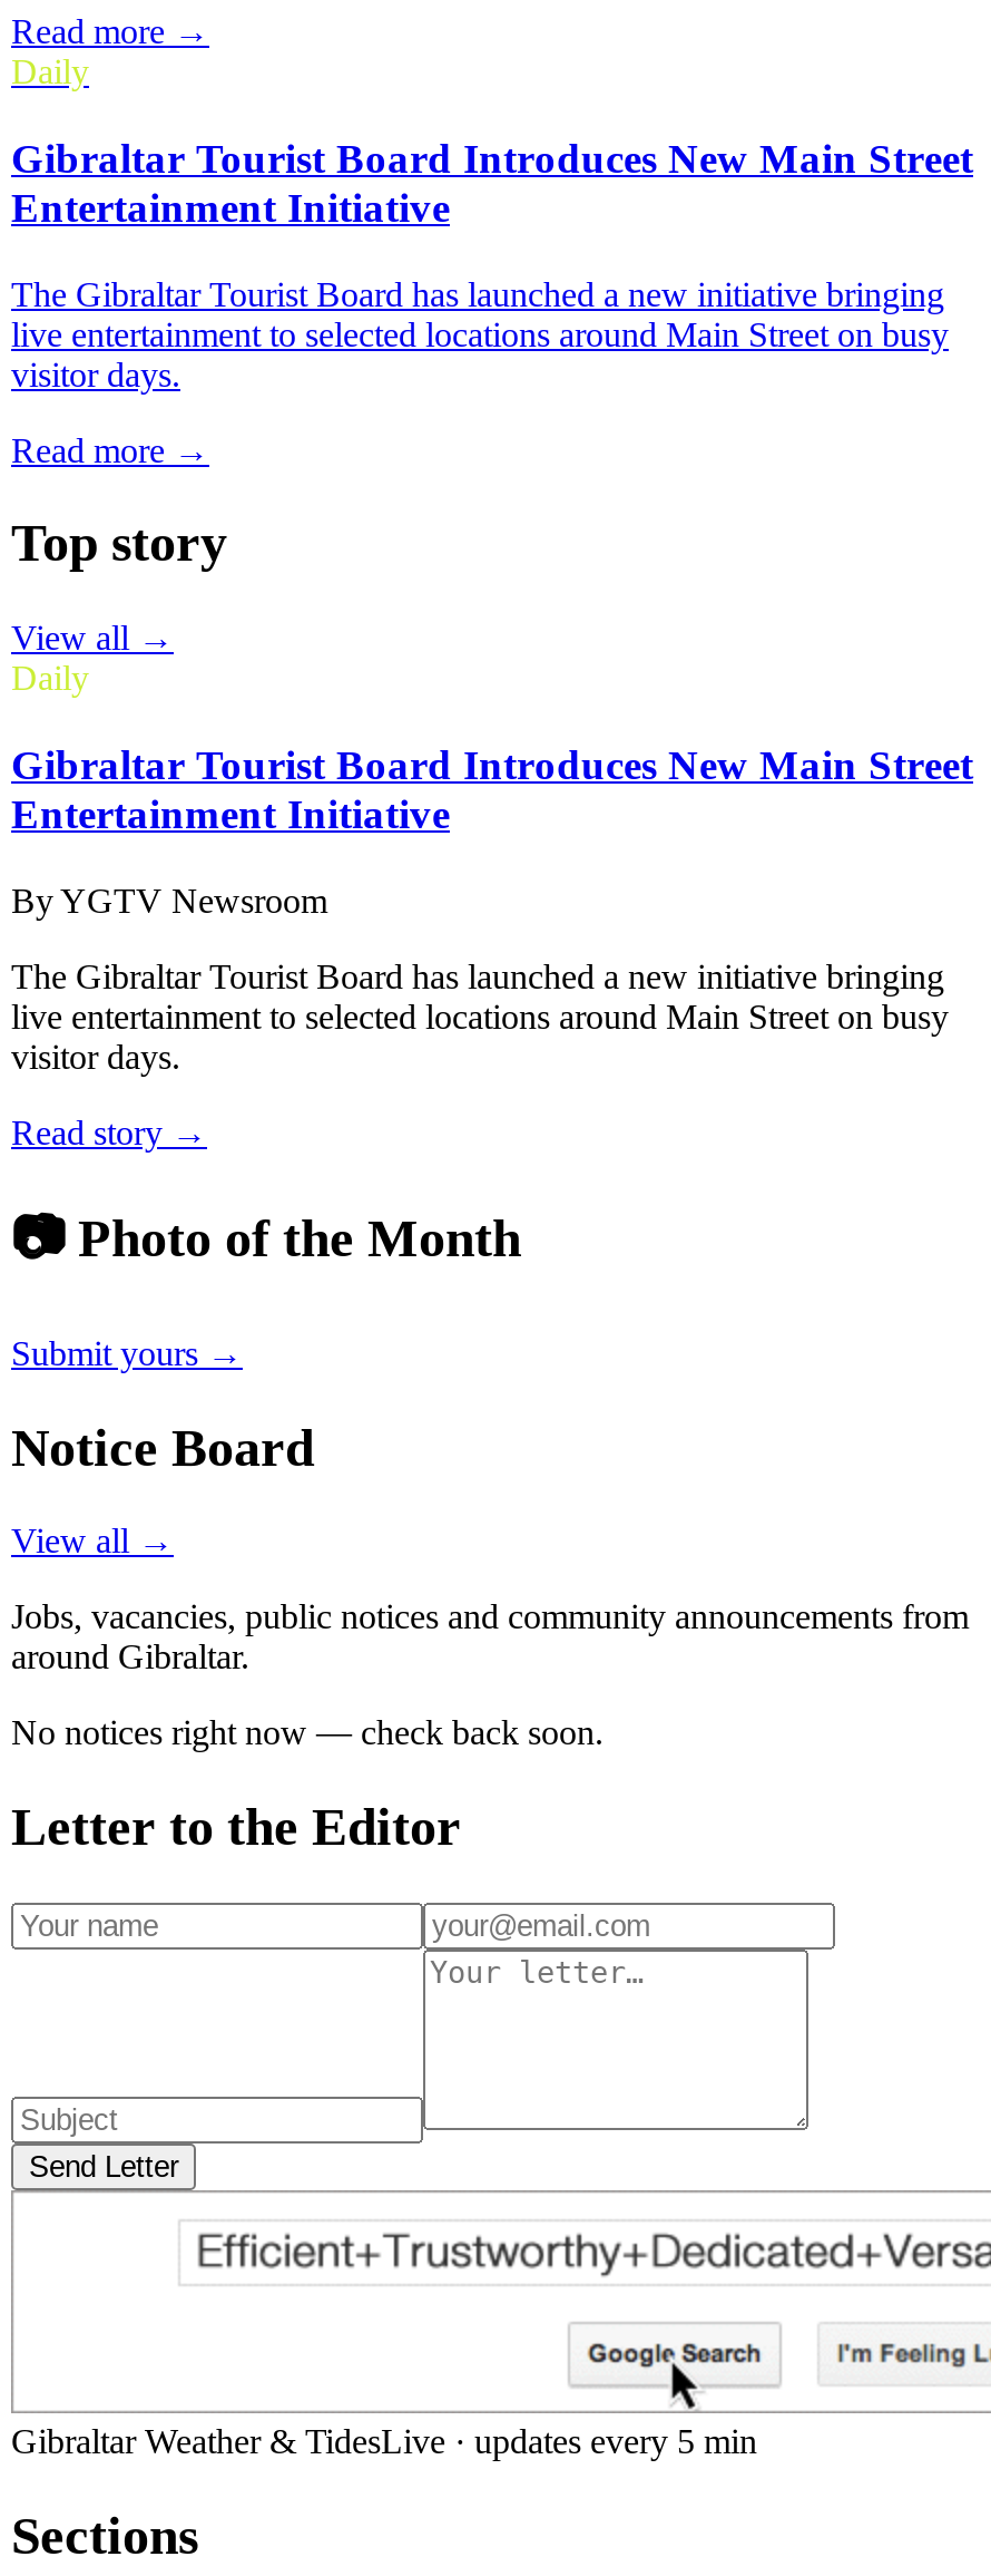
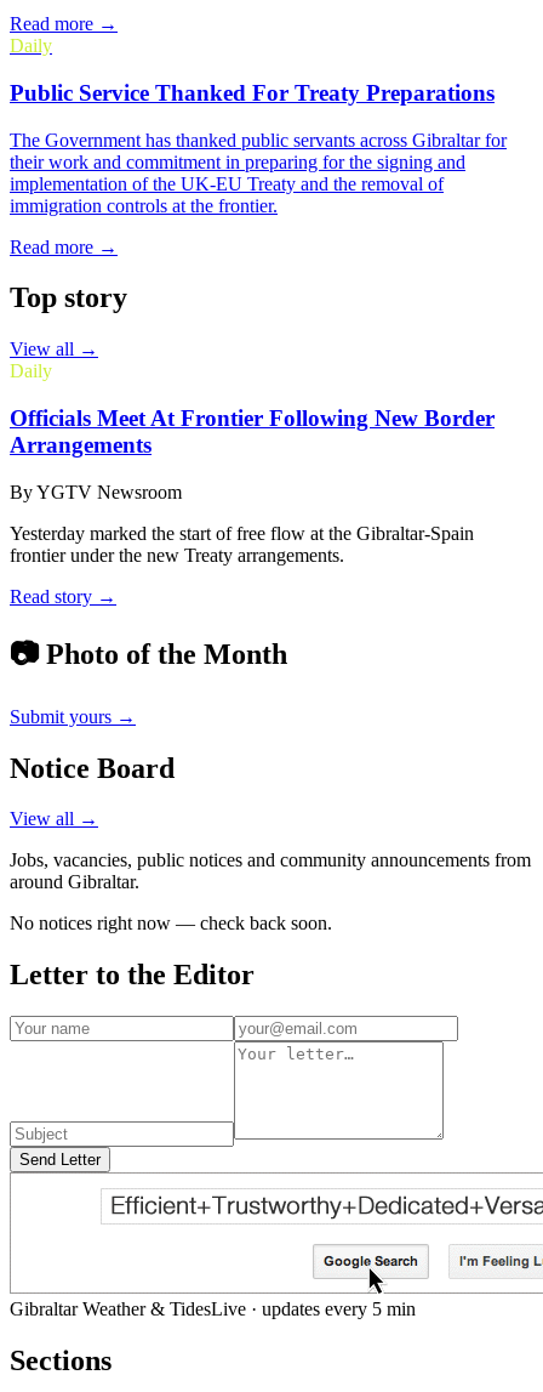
- Gibraltar Tourist Board Introduces New Main Street
- Entertainment Initiative
+ Public Service Thanked For Treaty Preparations

- The Gibraltar Tourist Board has launched a new initiative bringing
- live entertainment to selected locations around Main Street on busy
- visitor days.
+ The Government has thanked public servants across Gibraltar for
+ their work and commitment in preparing for the signing and
+ implementation of the UK-EU Treaty and the removal of
+ immigration controls at the frontier.

- Gibraltar Tourist Board Introduces New Main Street
- Entertainment Initiative
+ Officials Meet At Frontier Following New Border
+ Arrangements

- The Gibraltar Tourist Board has launched a new initiative bringing
- live entertainment to selected locations around Main Street on busy
- visitor days.
+ Yesterday marked the start of free flow at the Gibraltar-Spain
+ frontier under the new Treaty arrangements.
